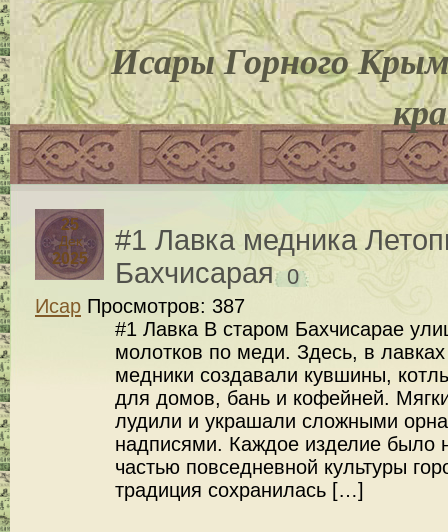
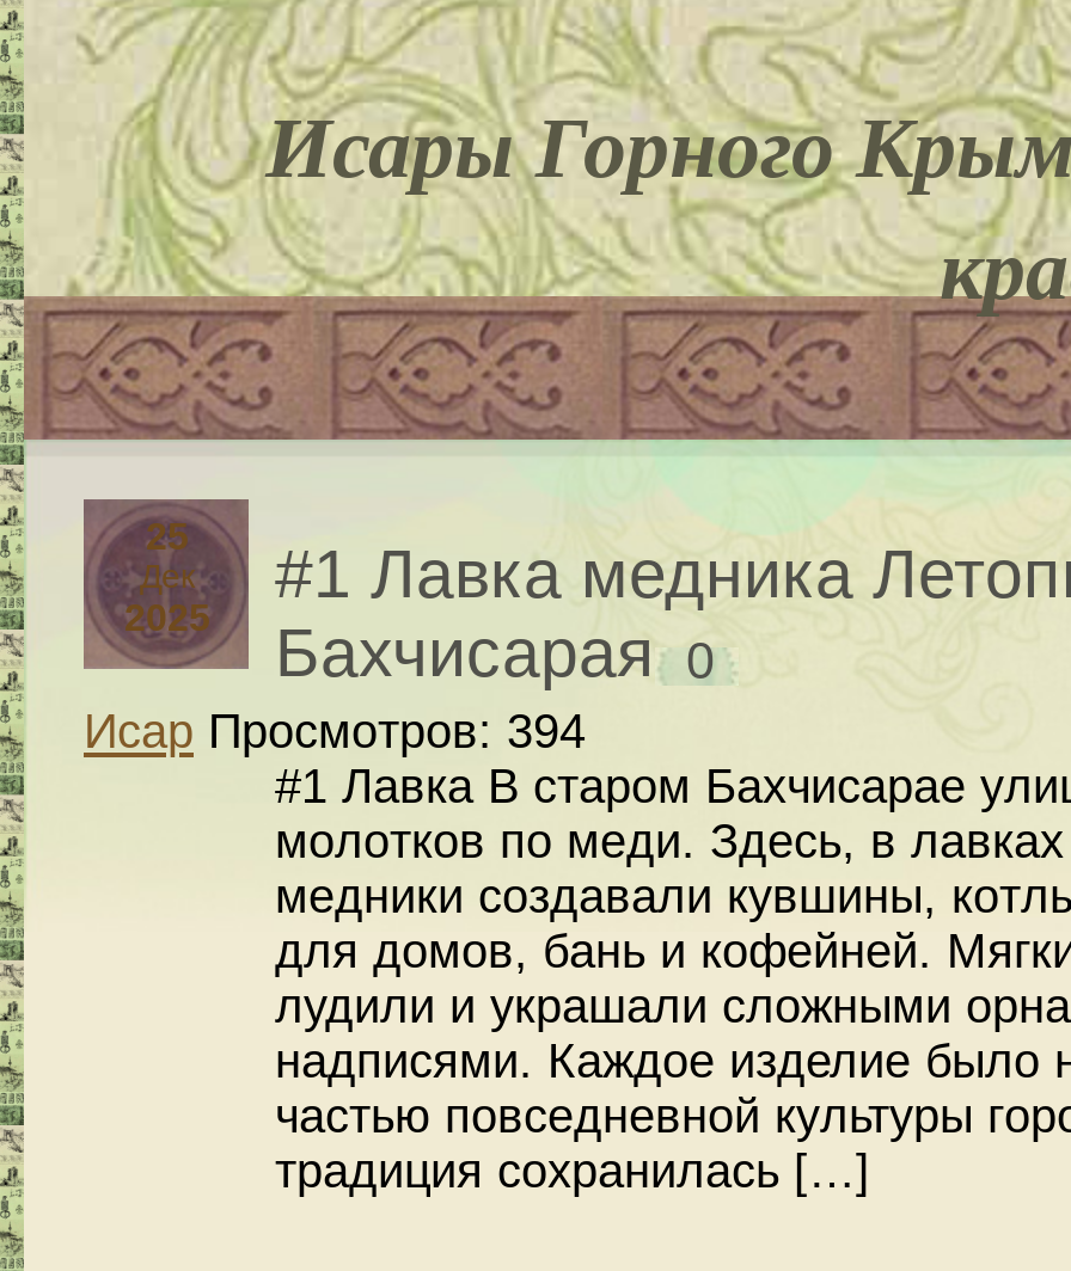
- Исар Просмотров: 387
+ Исар Просмотров: 394
